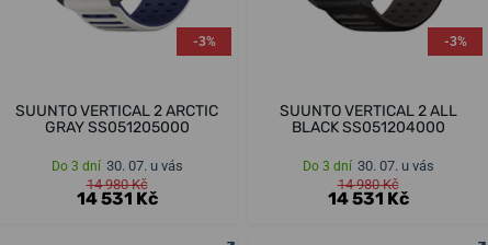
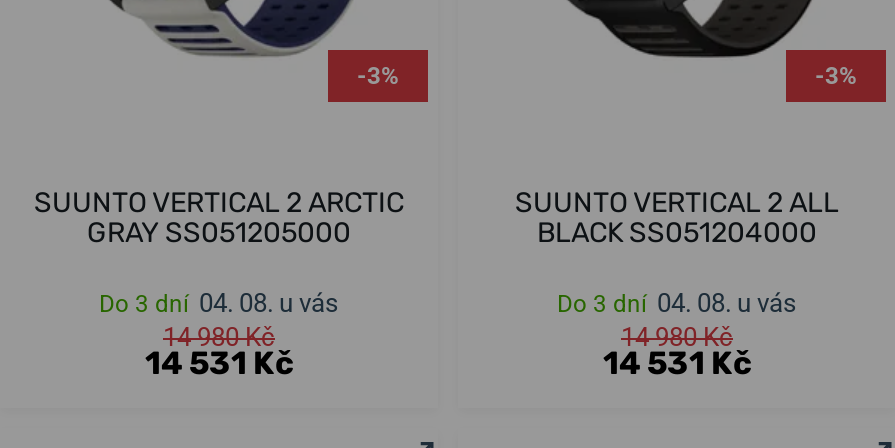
- Do 3 dní 30. 07. u vás
+ Do 3 dní 04. 08. u vás

- Do 3 dní 30. 07. u vás
+ Do 3 dní 04. 08. u vás
